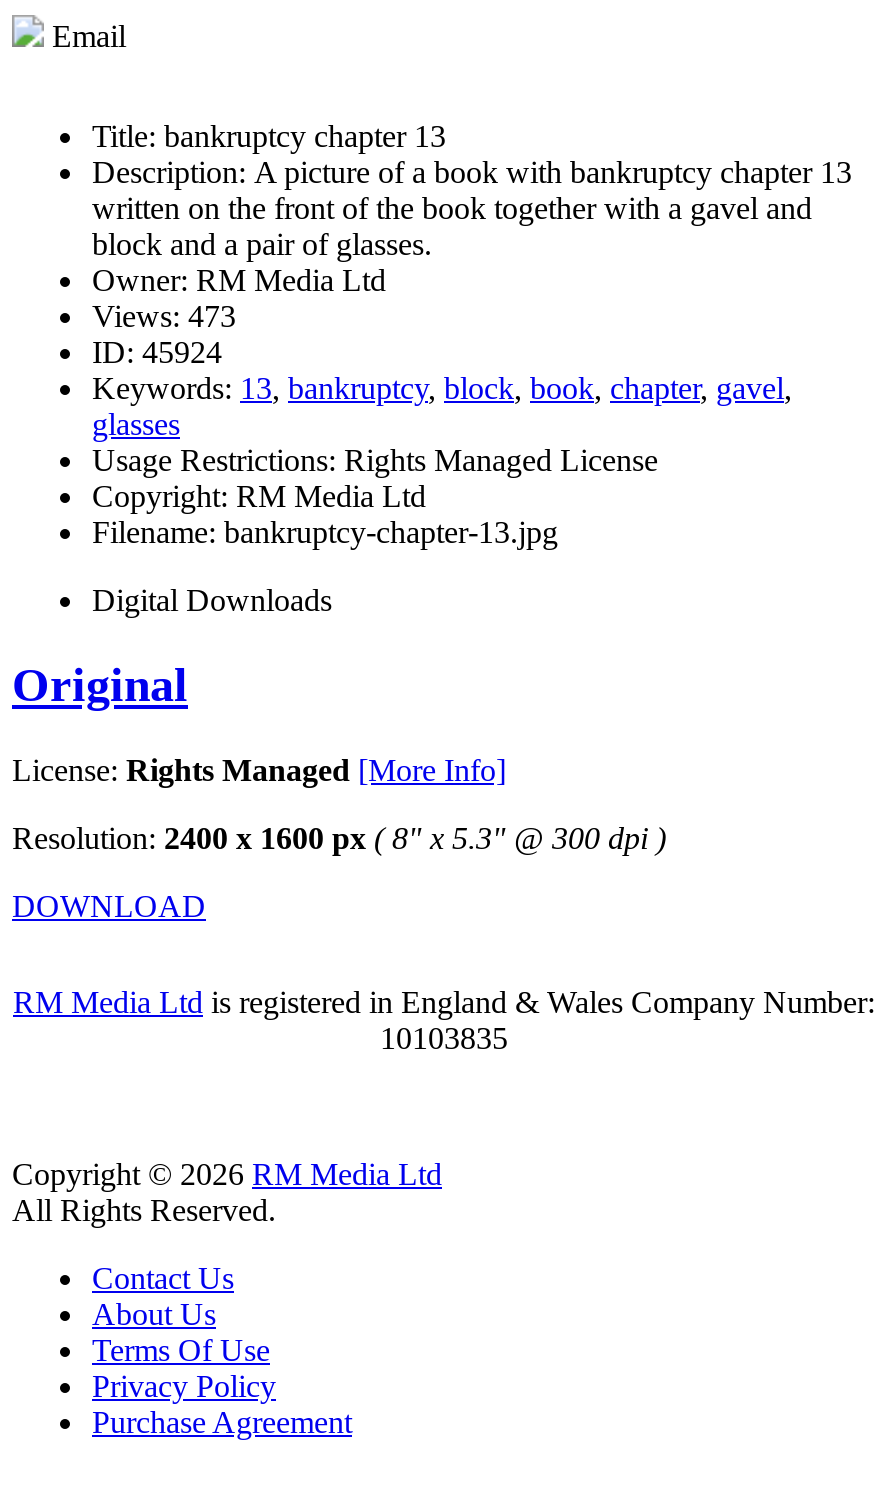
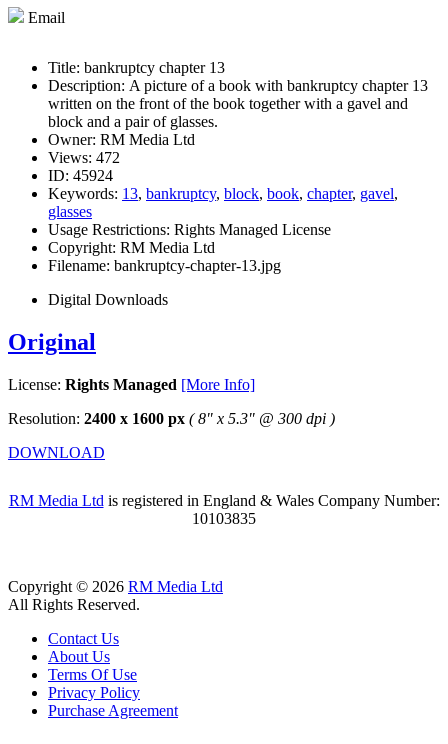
- Views: 473
+ Views: 472
